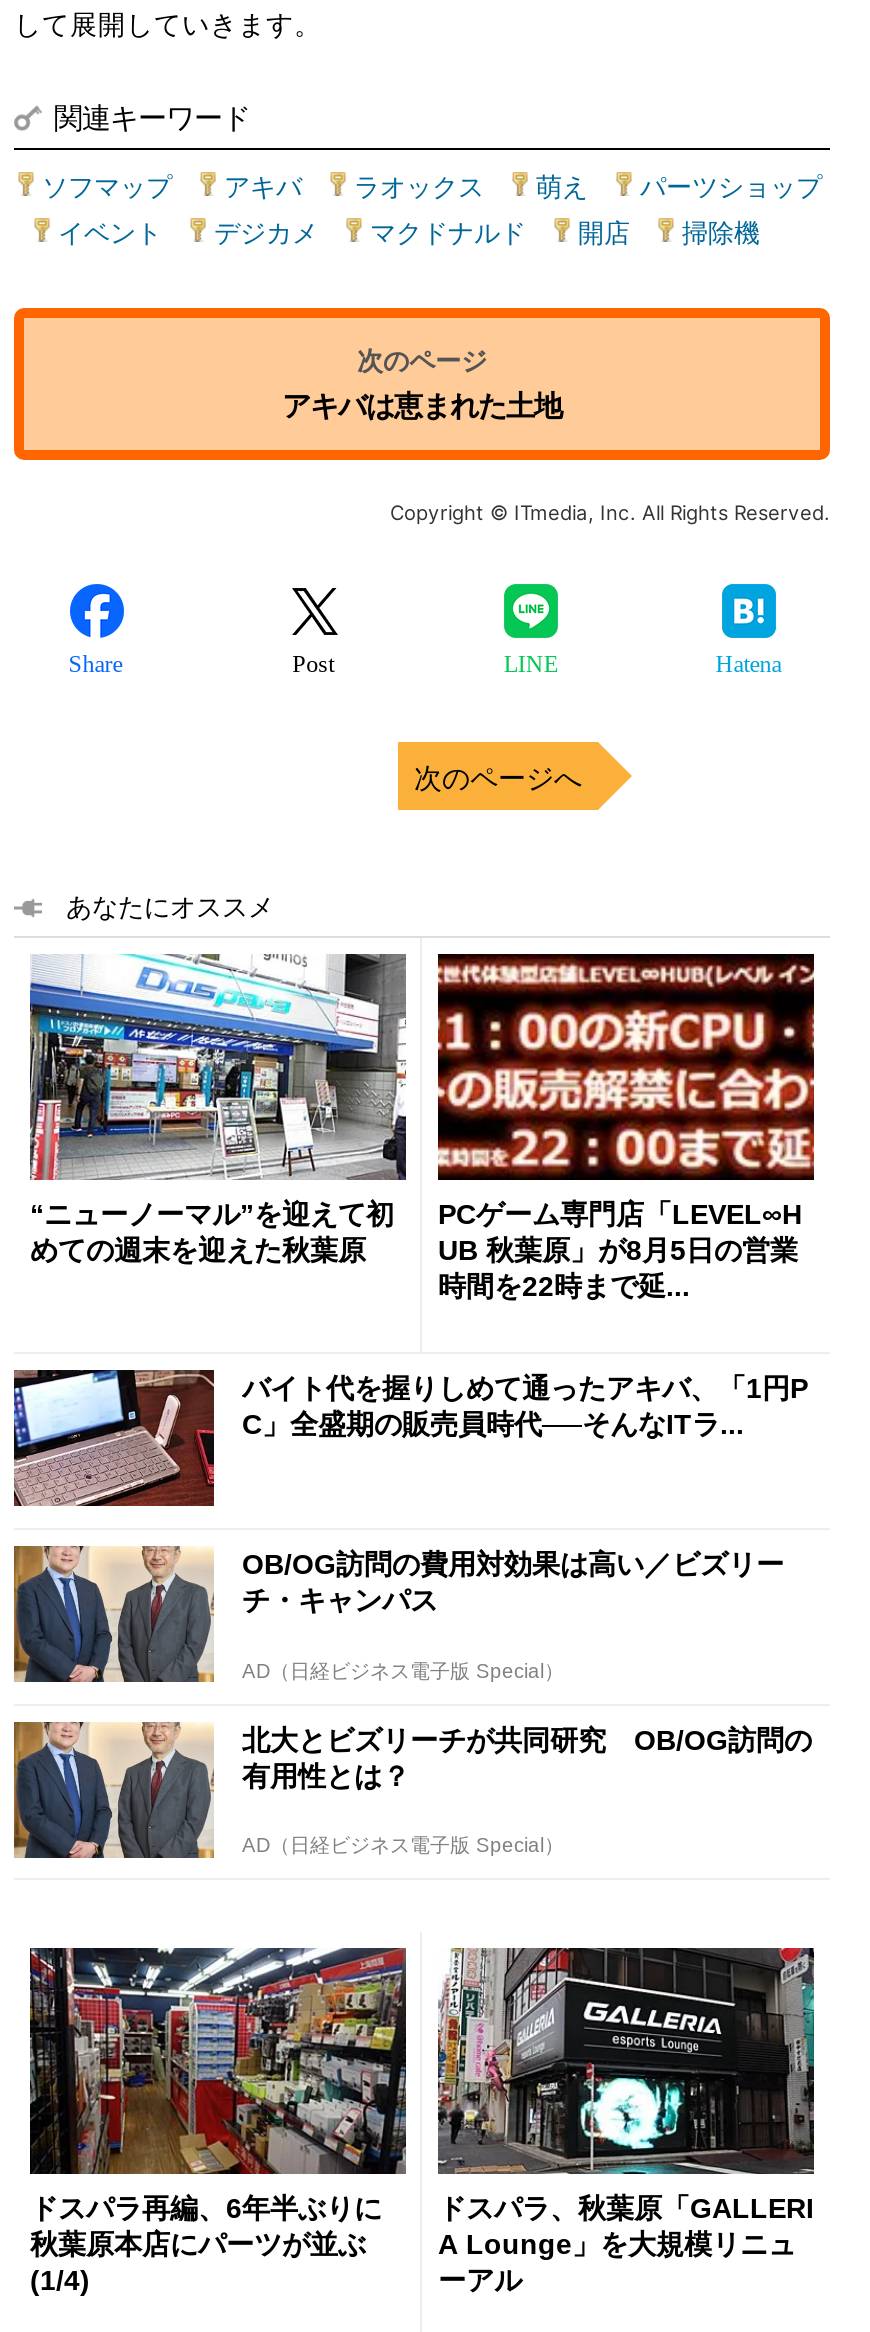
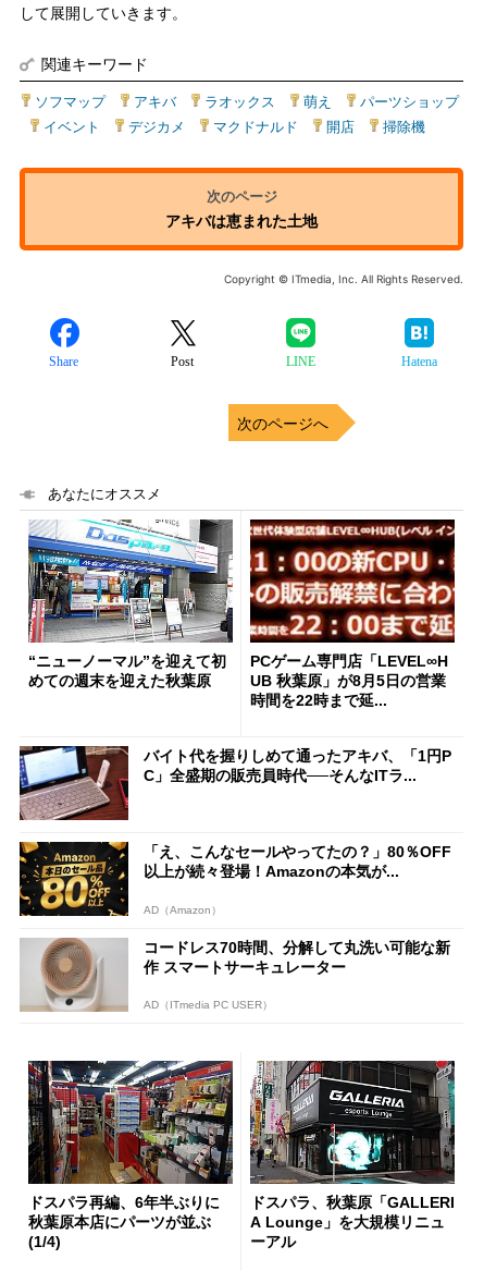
- [image]
- OB/OG訪問の費用対効果は高い／ビズリー
- チ・キャンパス
+ [image]
+ 「え、こんなセールやってたの？」80％OFF
+ 以上が続々登場！Amazonの本気が...

- AD（日経ビジネス電子版 Special）
+ AD（Amazon）

- [image]
- 北大とビズリーチが共同研究 OB/OG訪問の
- 有用性とは？
+ [image]
+ コードレス70時間、分解して丸洗い可能な新
+ 作 スマートサーキュレーター

- AD（日経ビジネス電子版 Special）
+ AD（ITmedia PC USER）
